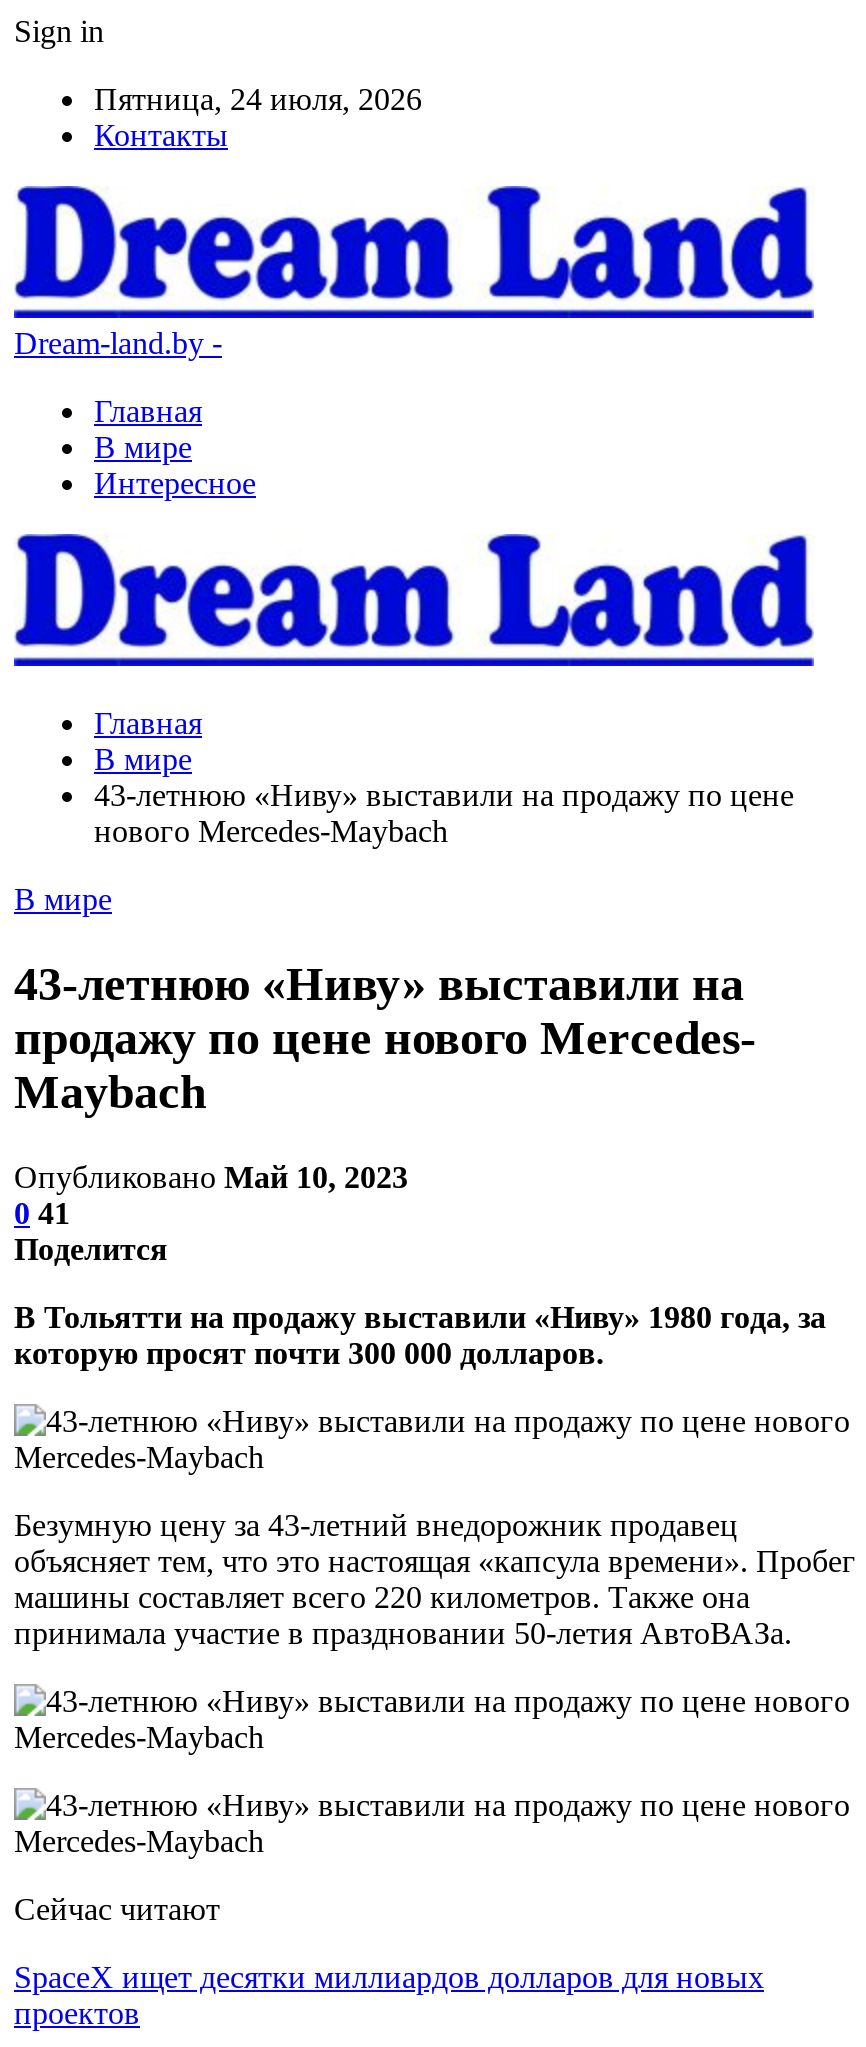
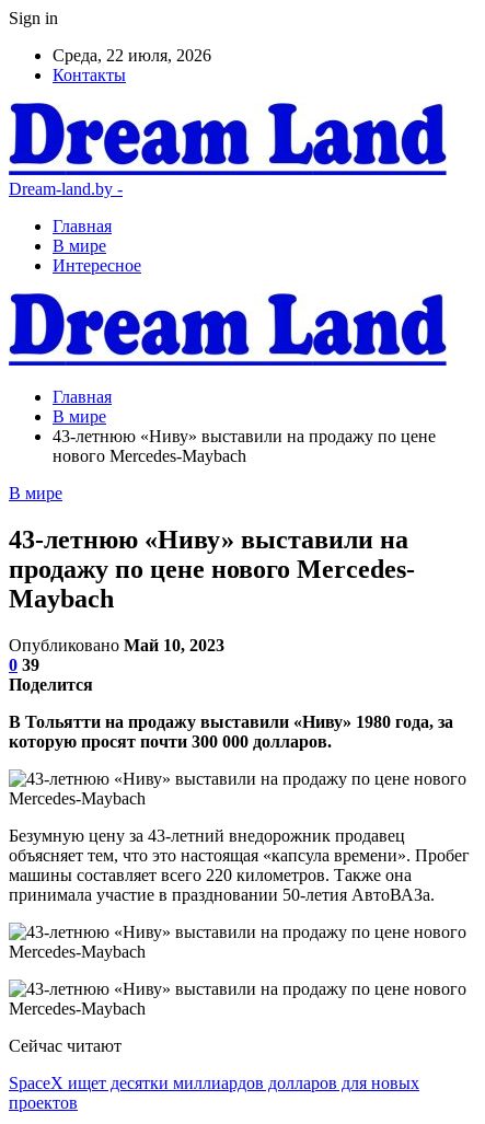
- Пятница, 24 июля, 2026
+ Среда, 22 июля, 2026

- 0 41
+ 0 39
